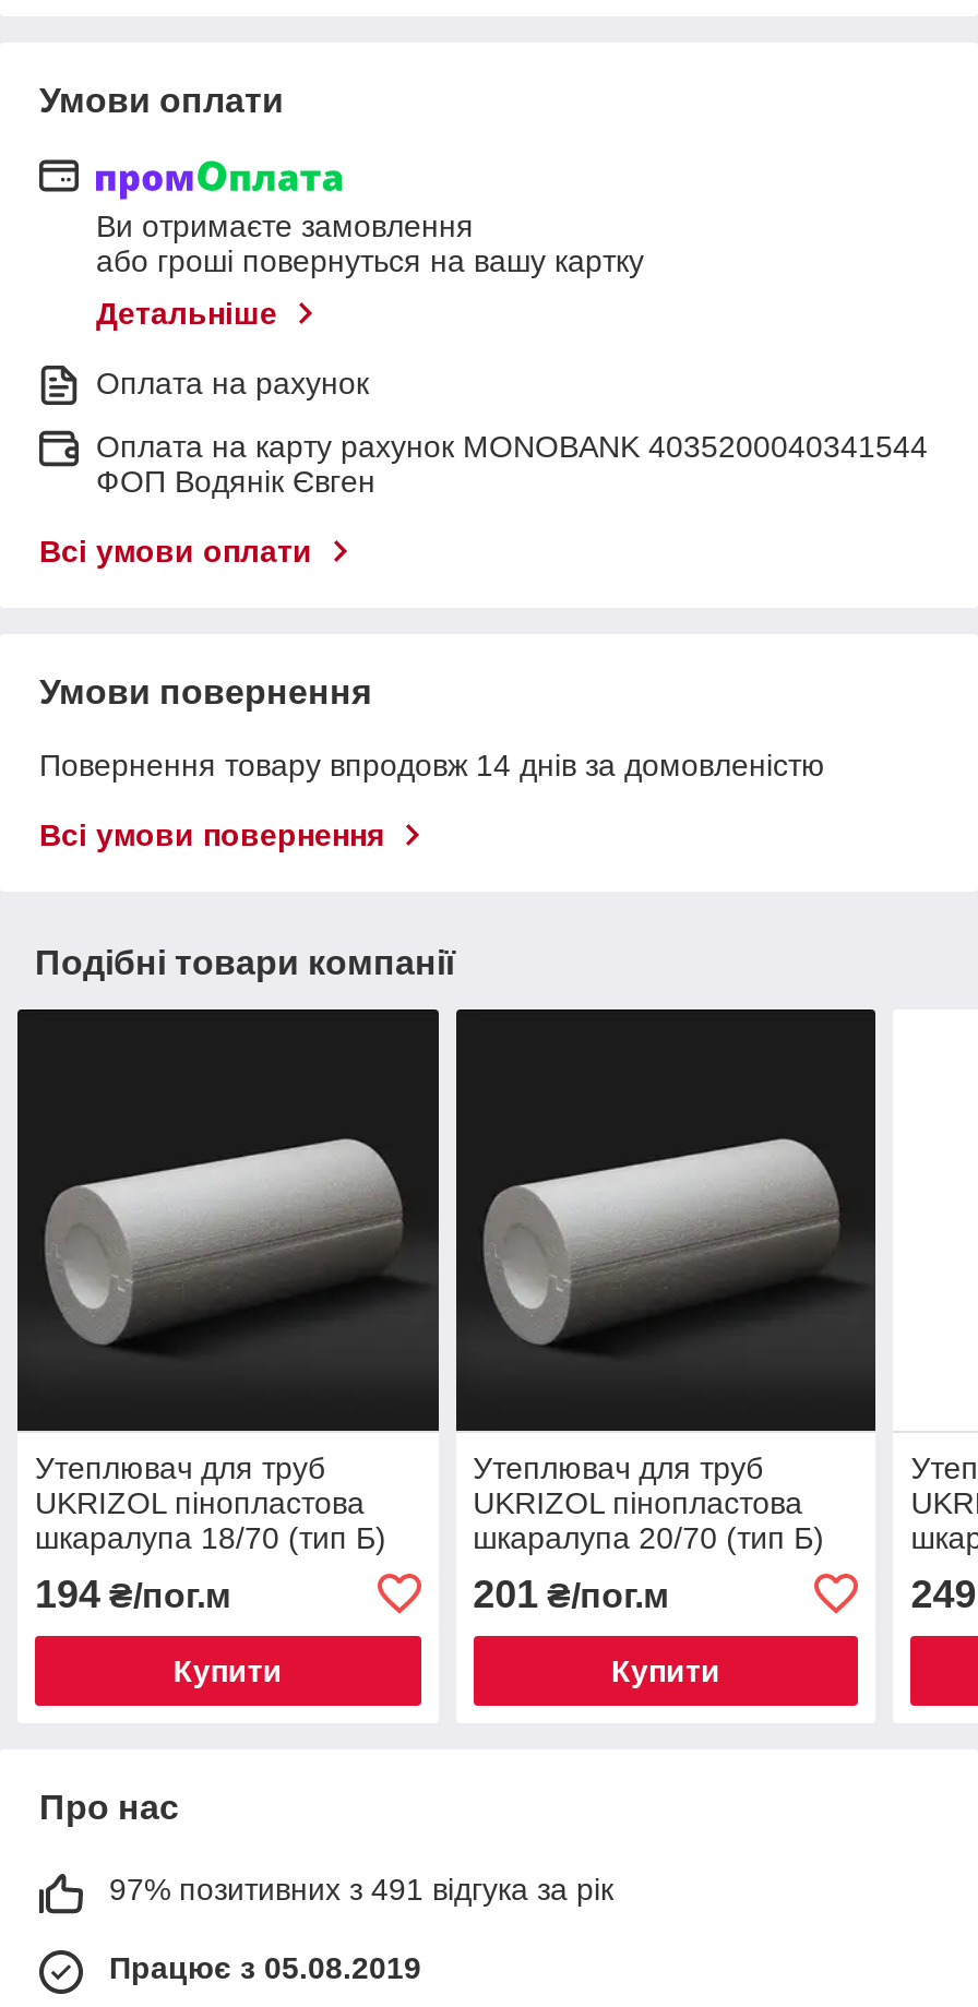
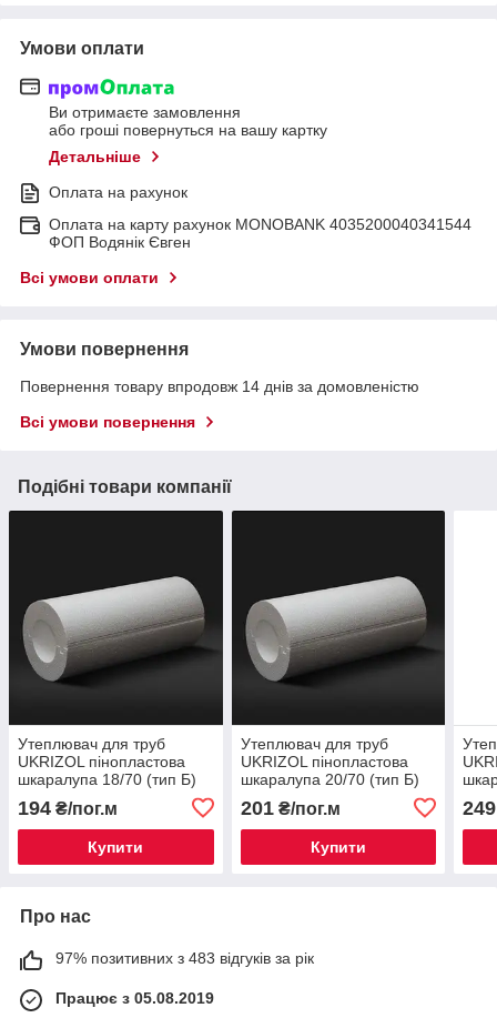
- 97% позитивних з 491 відгука за рік
+ 97% позитивних з 483 відгуків за рік
